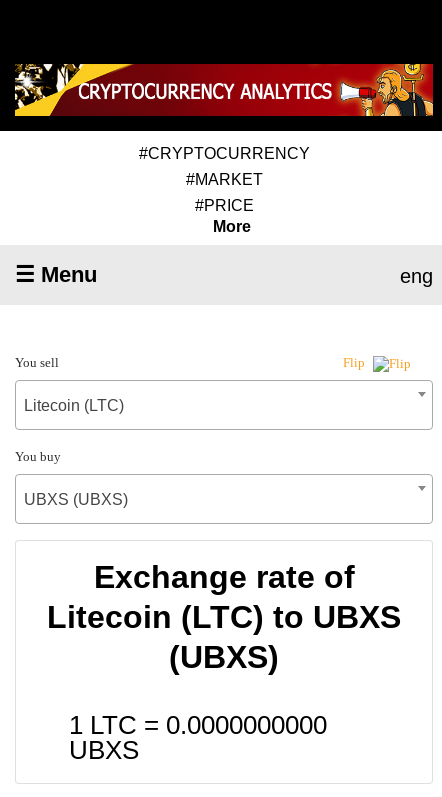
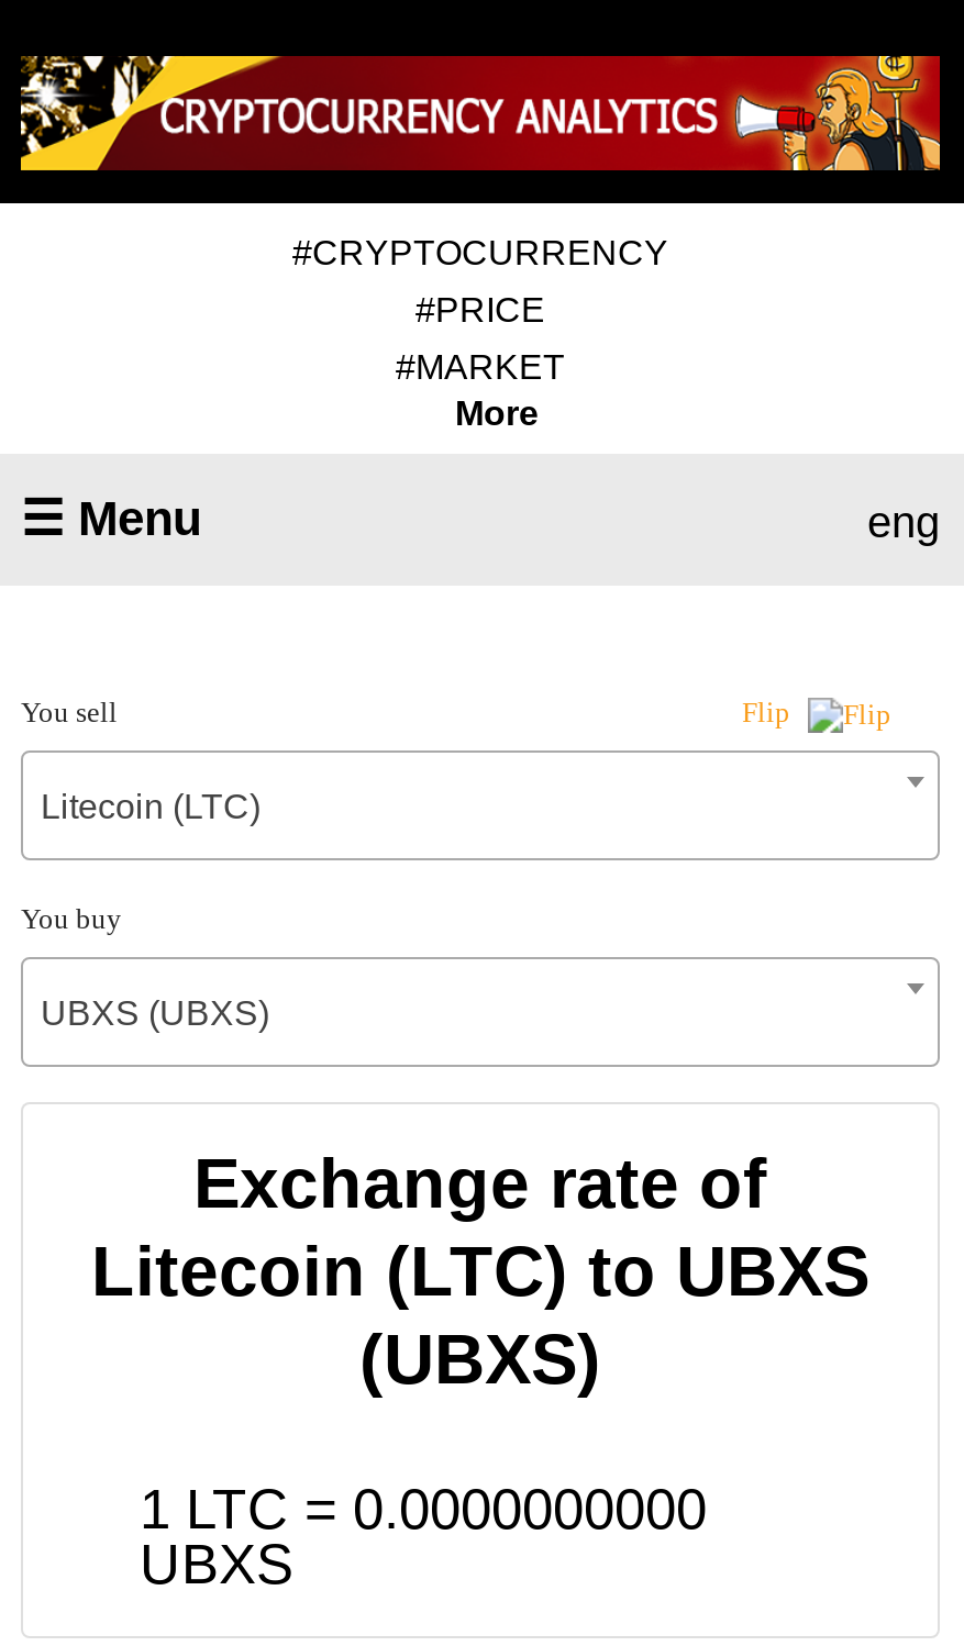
moved down: #MARKET

moved up: #PRICE
